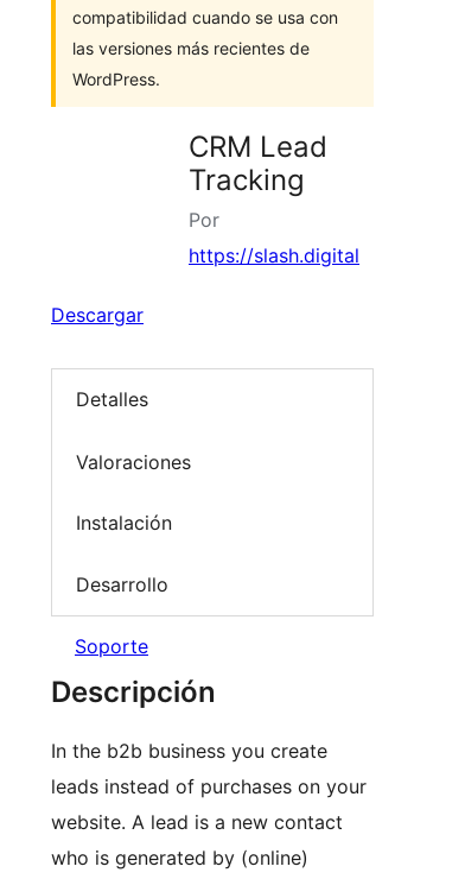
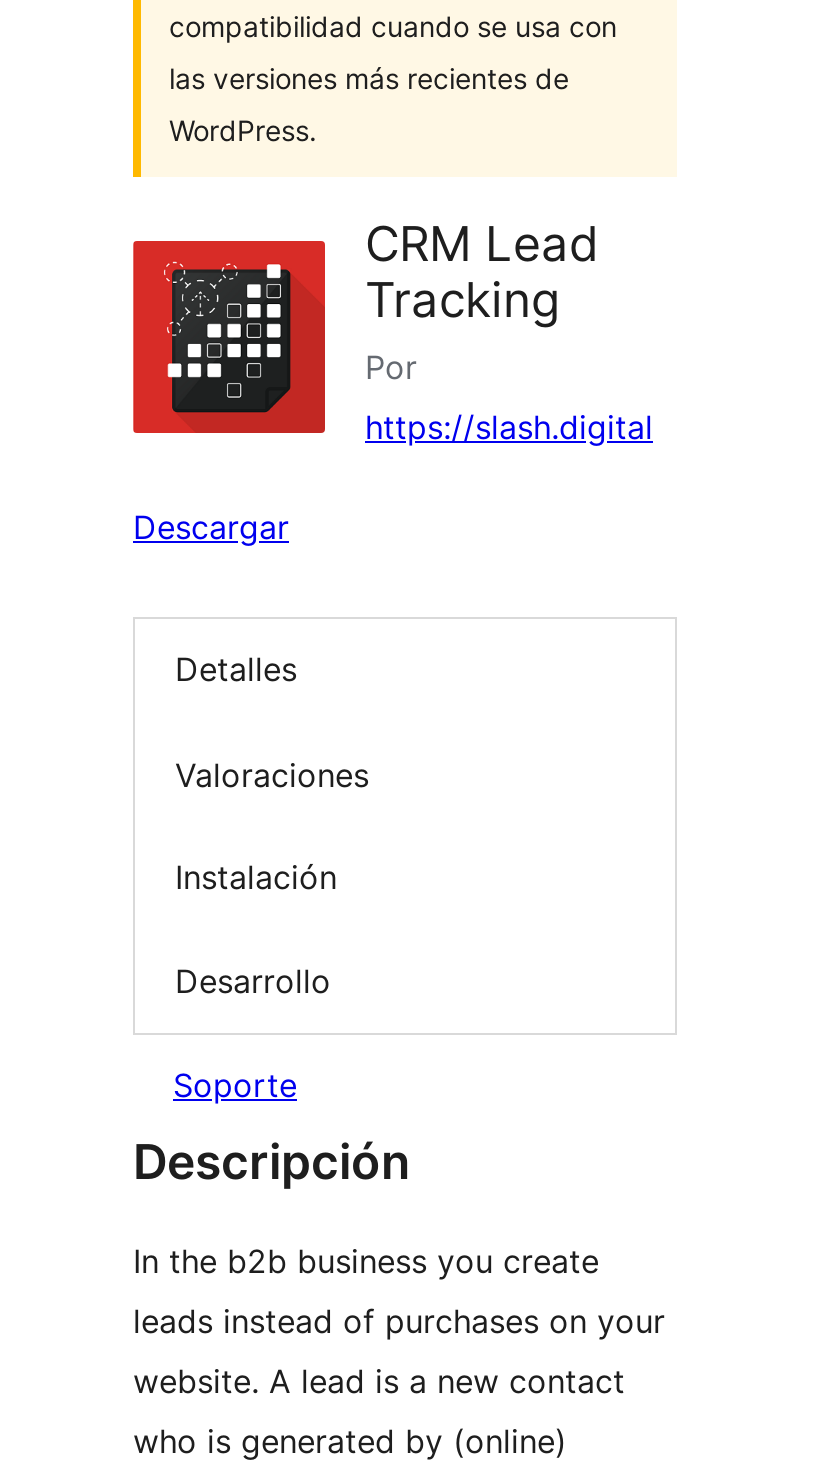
+ [image]
